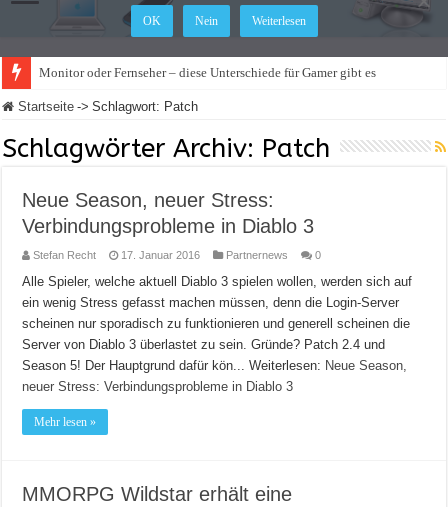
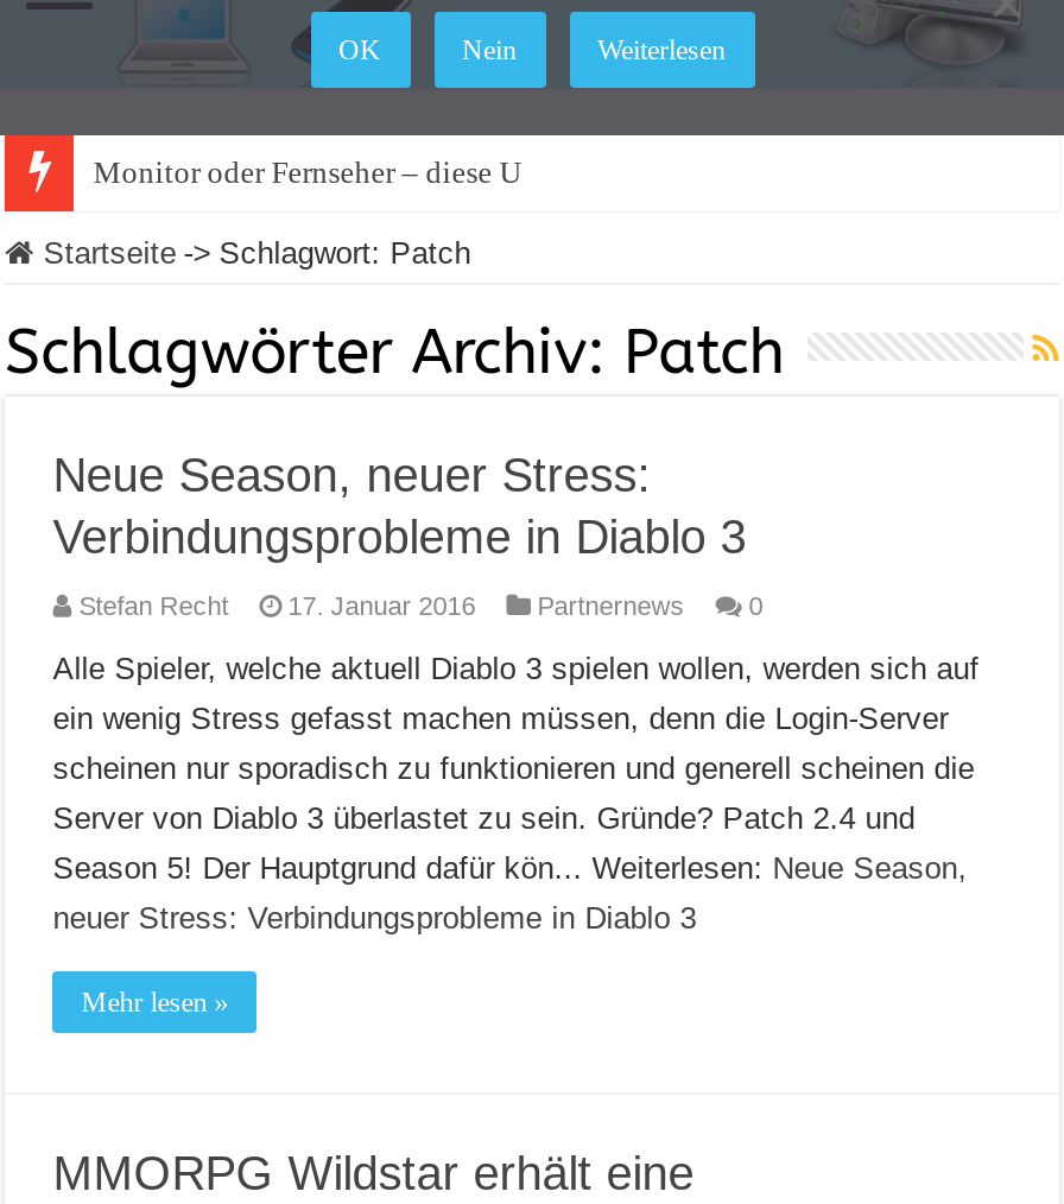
- Monitor oder Fernseher – diese Unterschiede für Gamer gibt es
